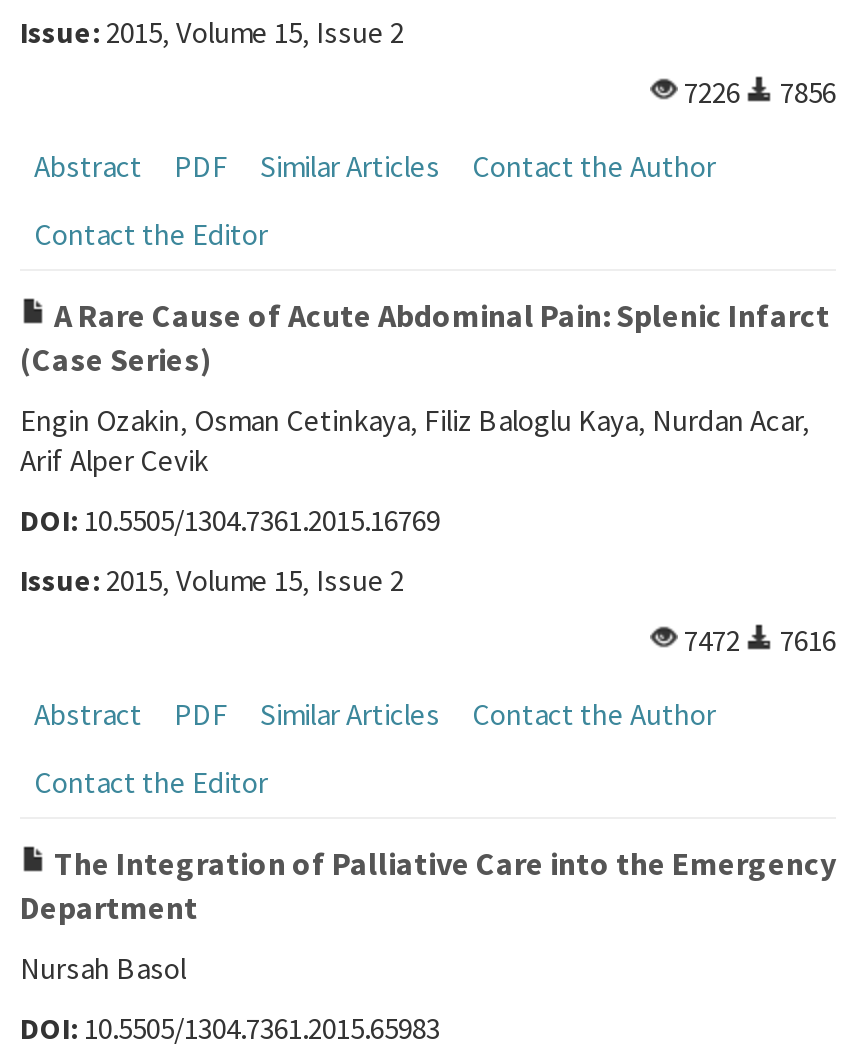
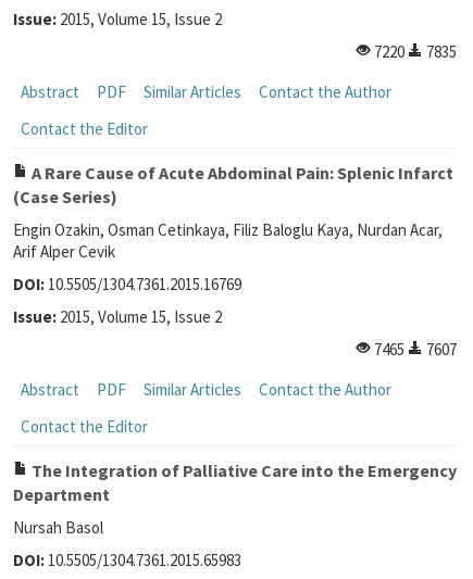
- 7226
+ 7220

- 7856
+ 7835

- 7472
+ 7465

- 7616
+ 7607
